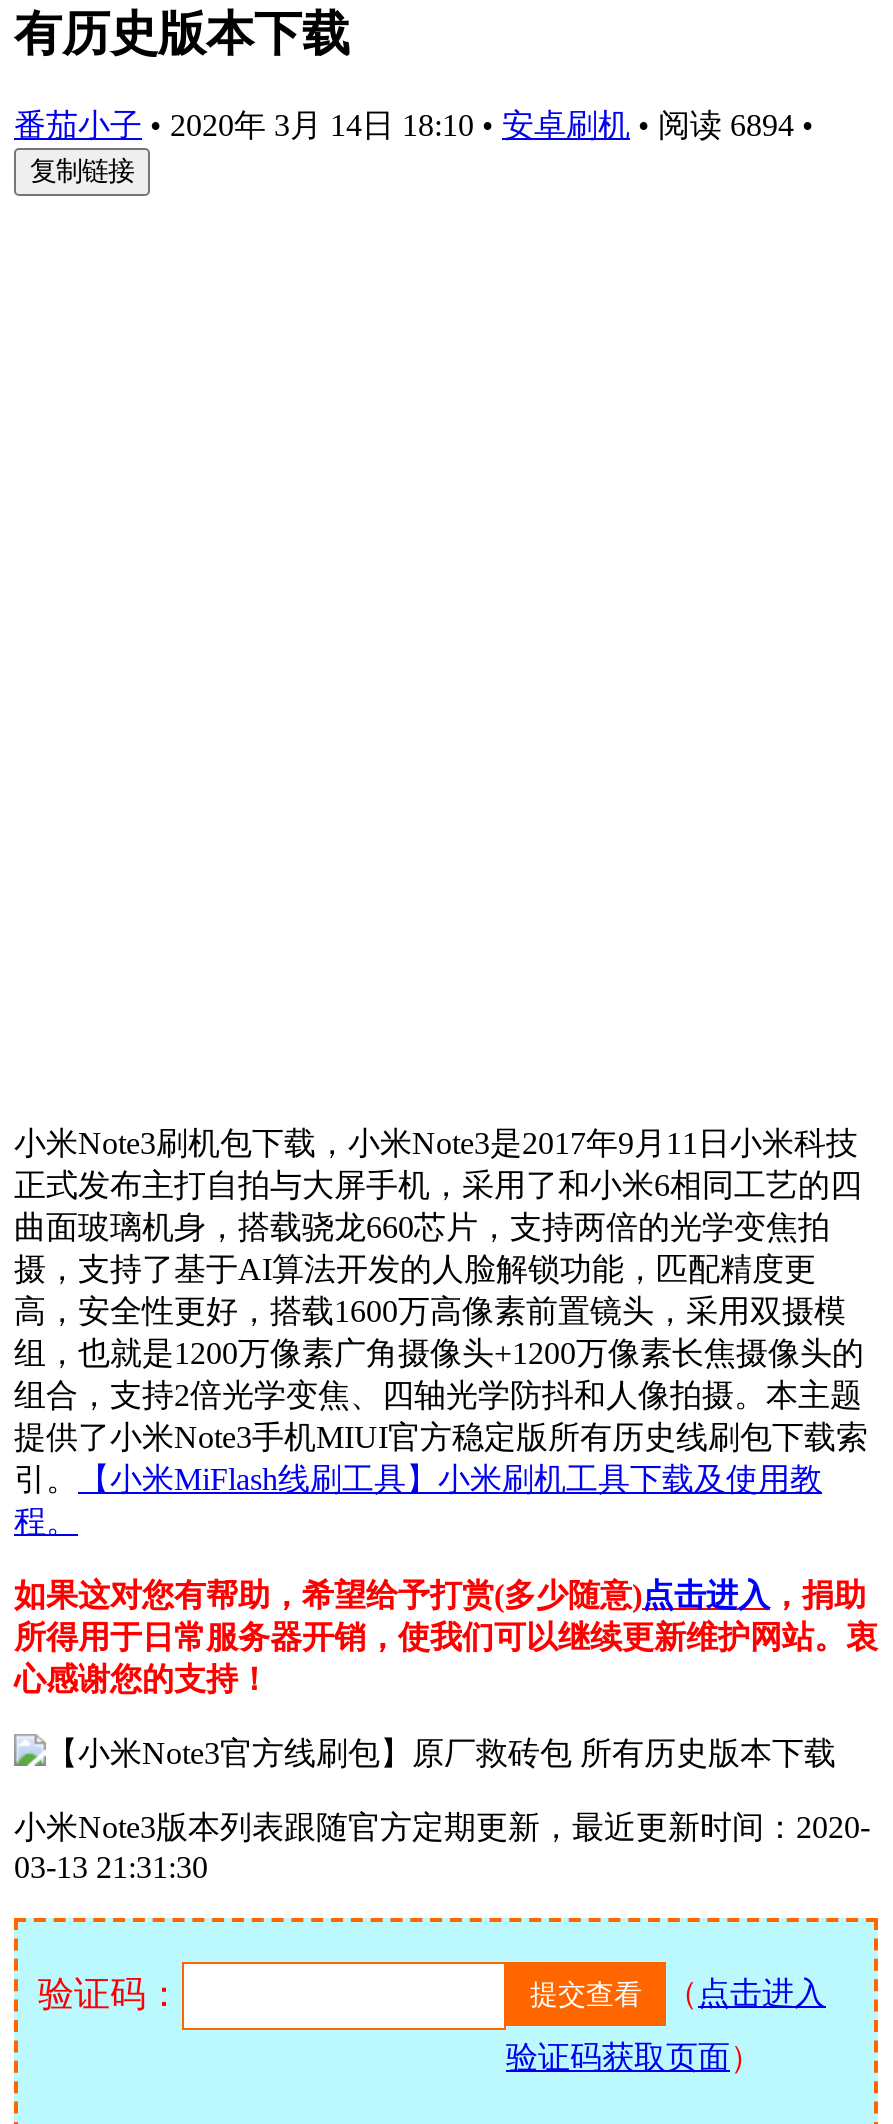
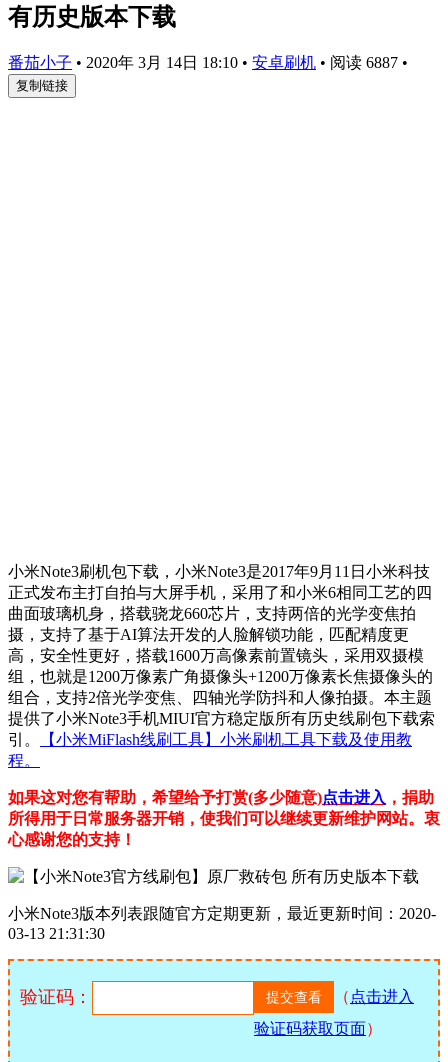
- 番茄小子 • 2020年 3月 14日 18:10 • 安卓刷机 • 阅读 6894 •
+ 番茄小子 • 2020年 3月 14日 18:10 • 安卓刷机 • 阅读 6887 •
